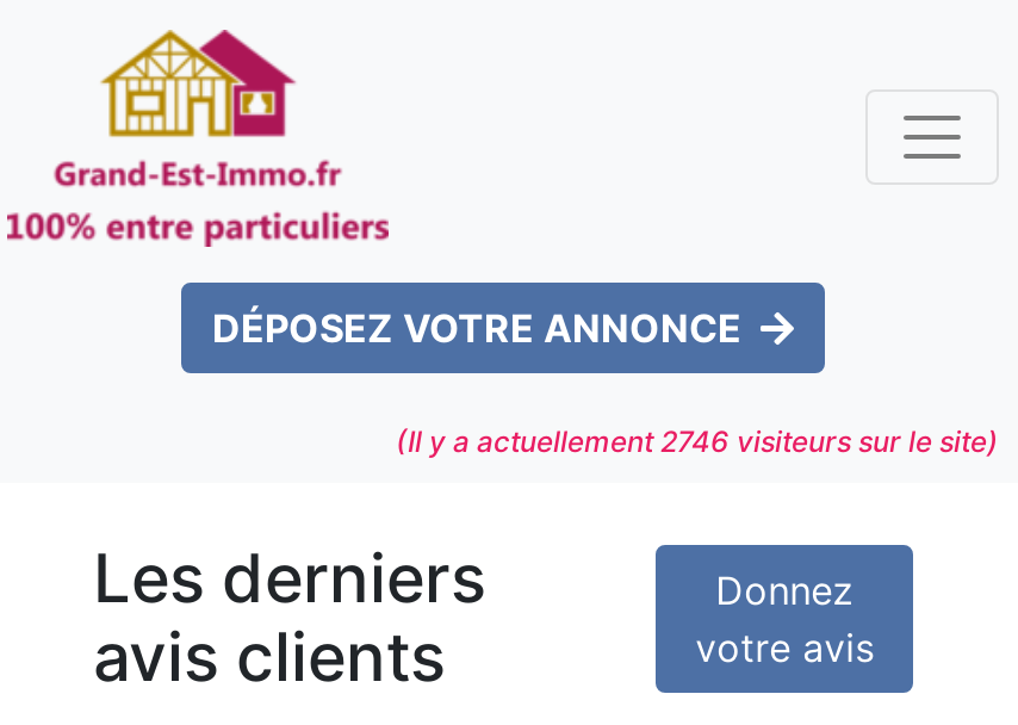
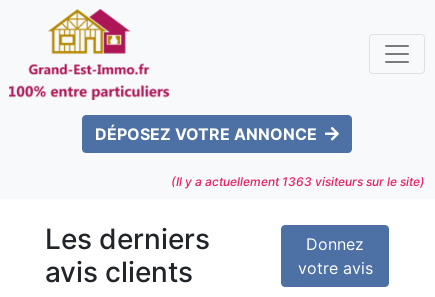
- (Il y a actuellement 2746 visiteurs sur le site)
+ (Il y a actuellement 1363 visiteurs sur le site)
